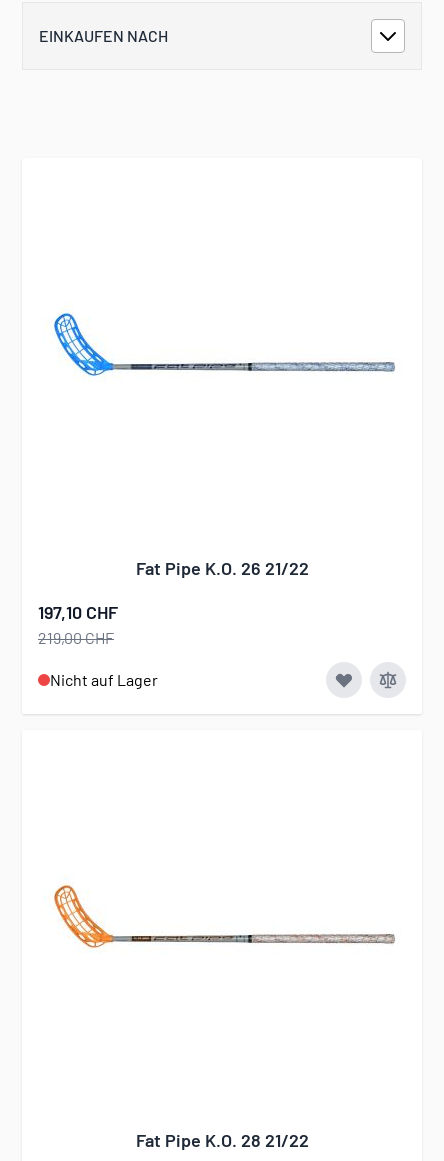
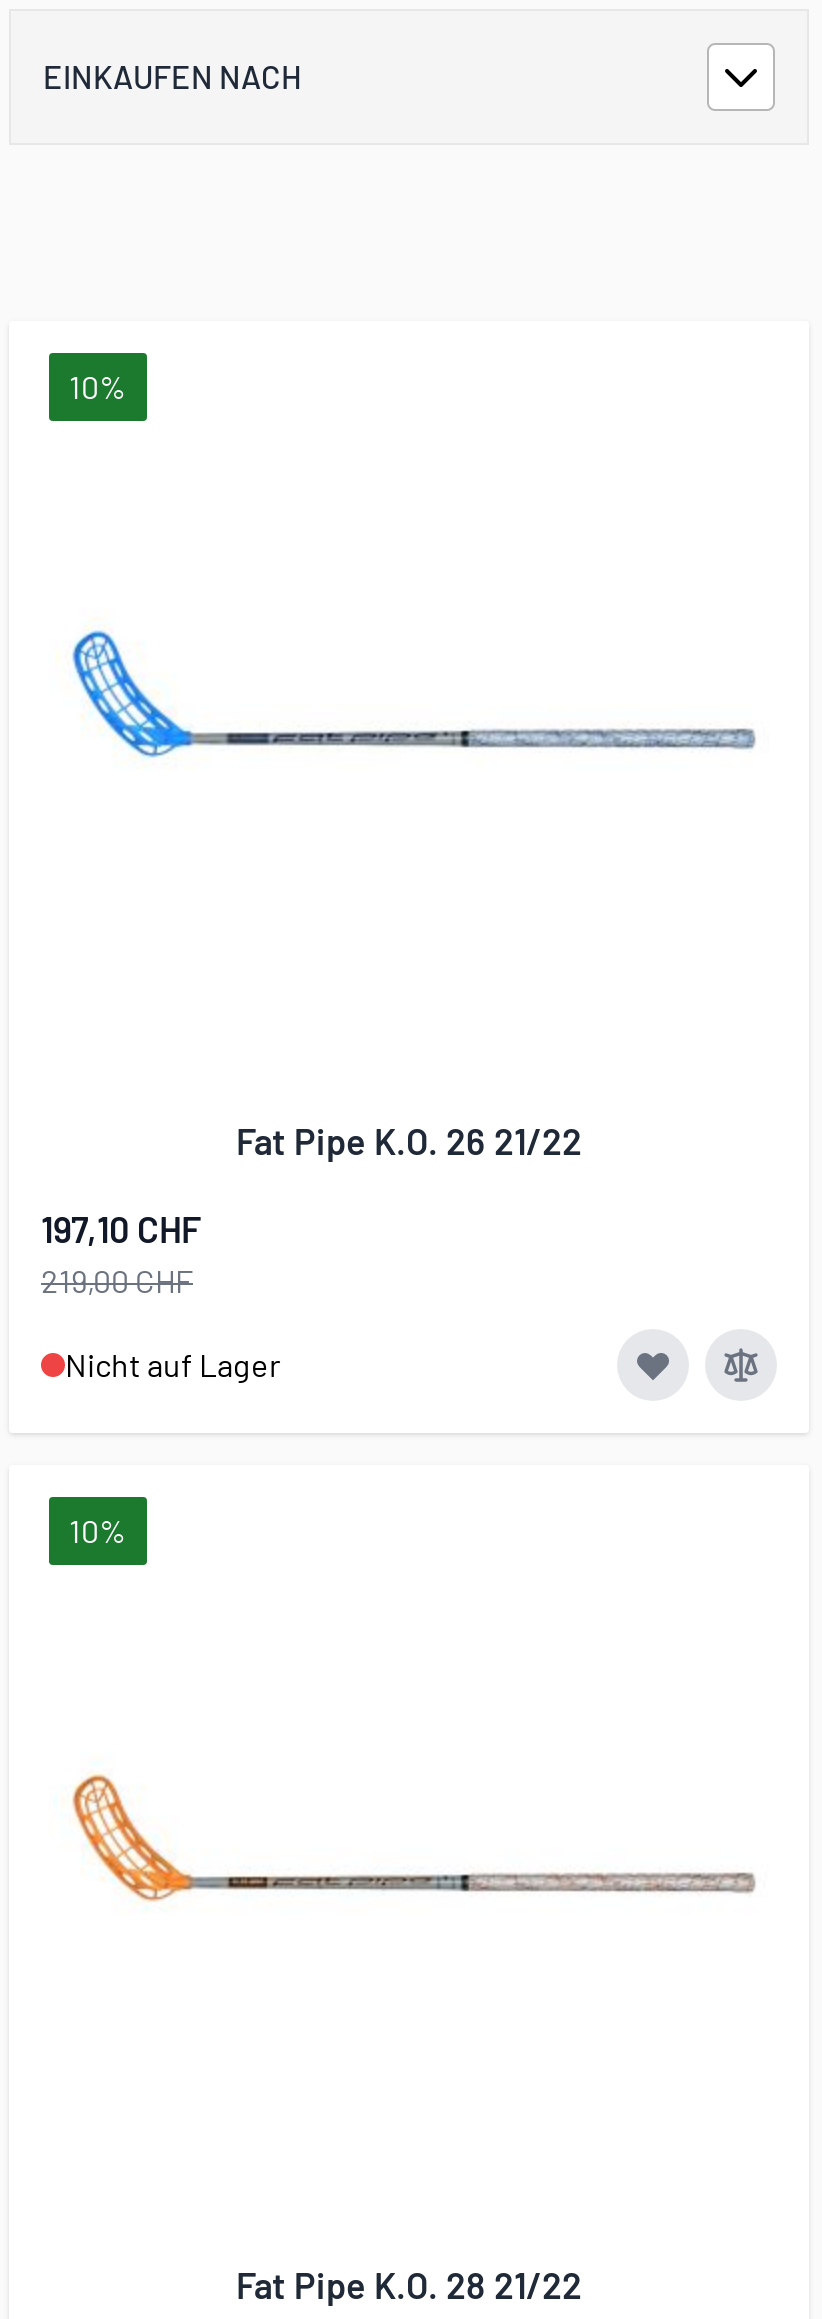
+ 10%

+ 10%
